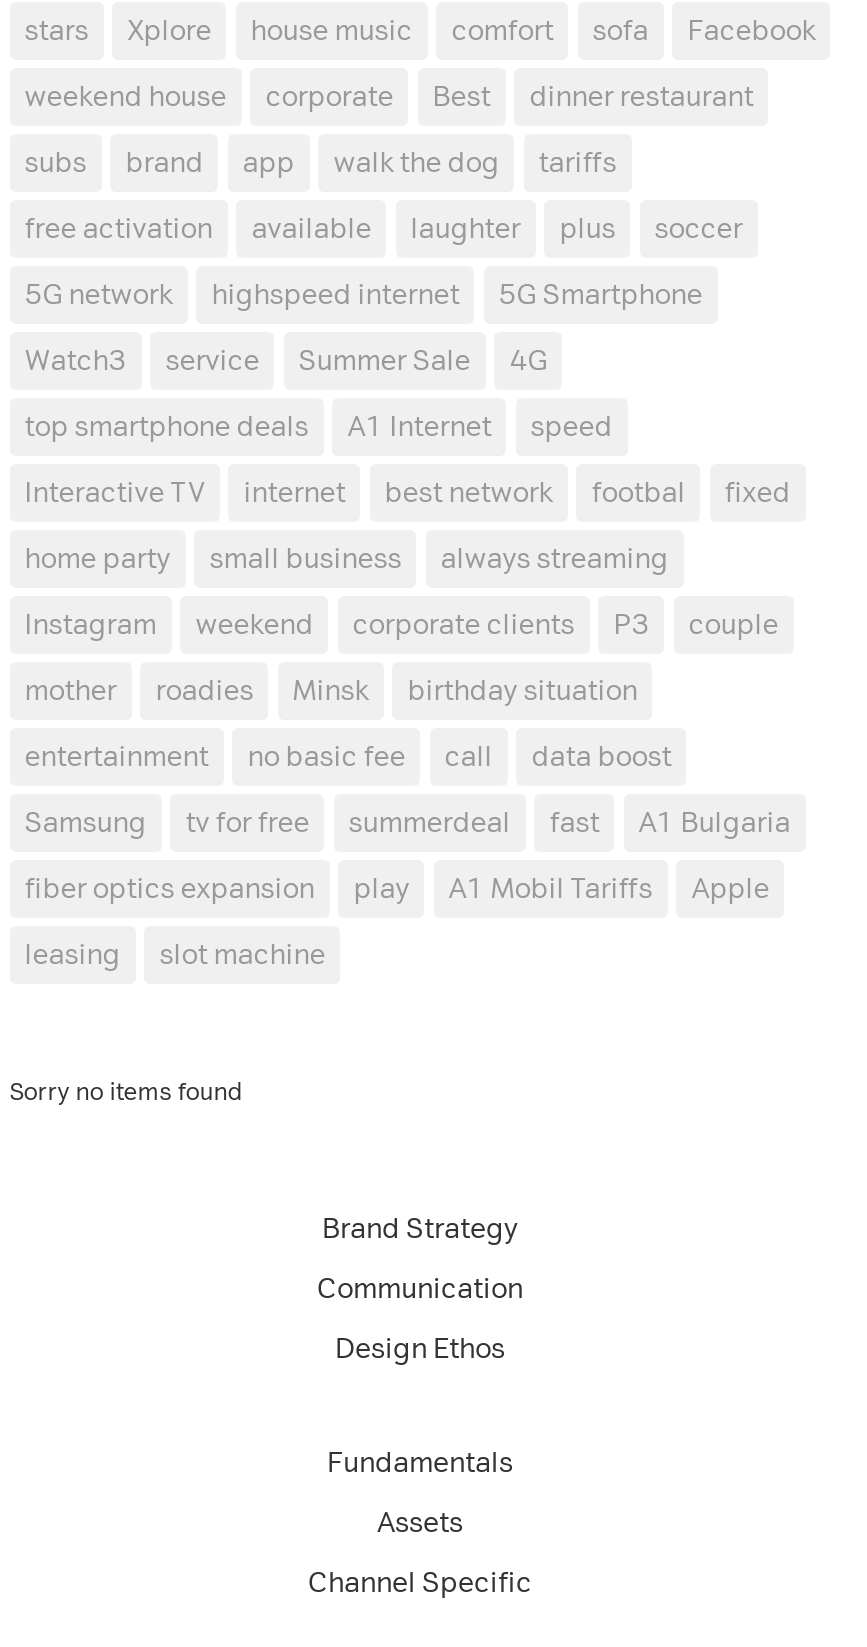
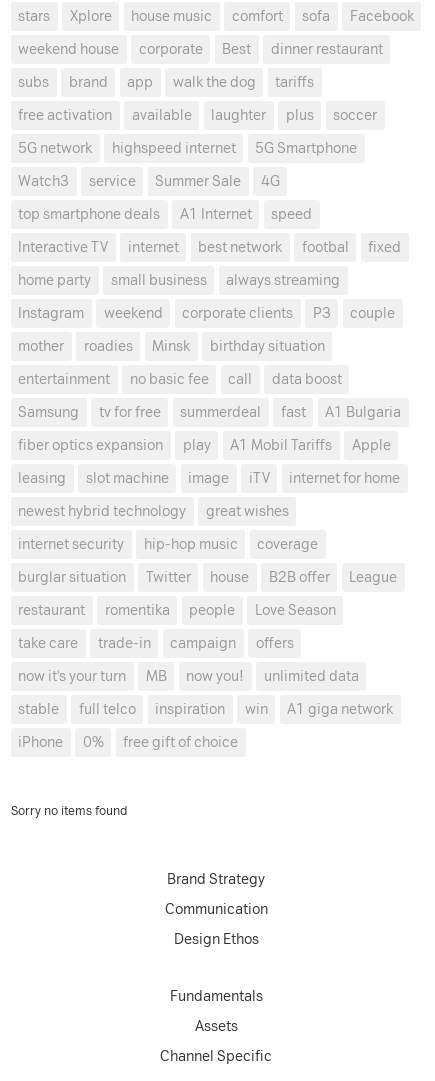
+ image
+ iTV
+ internet for home
+ newest hybrid technology
+ great wishes
+ internet security
+ hip-hop music
+ coverage
+ burglar situation
+ Twitter
+ house
+ B2B offer
+ League
+ restaurant
+ romentika
+ people
+ Love Season
+ take care
+ trade-in
+ campaign
+ offers
+ now it's your turn
+ MB
+ now you!
+ unlimited data
+ stable
+ full telco
+ inspiration
+ win
+ A1 giga network
+ iPhone
+ 0%
+ free gift of choice
